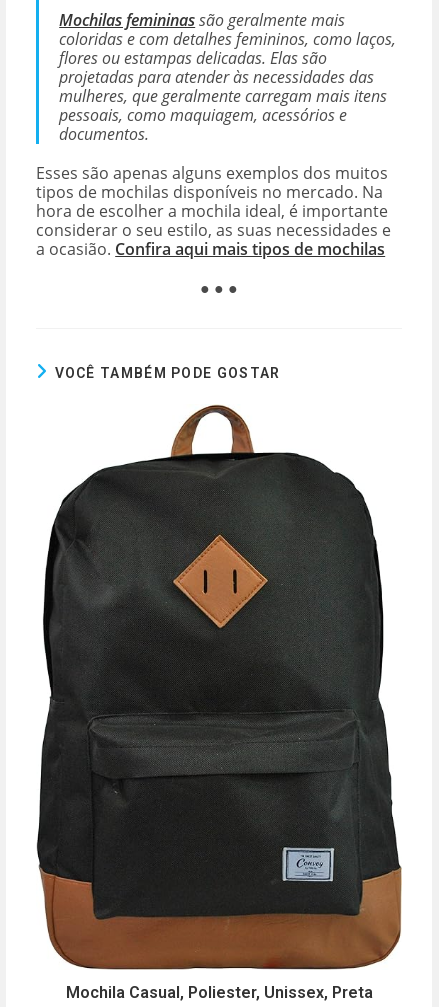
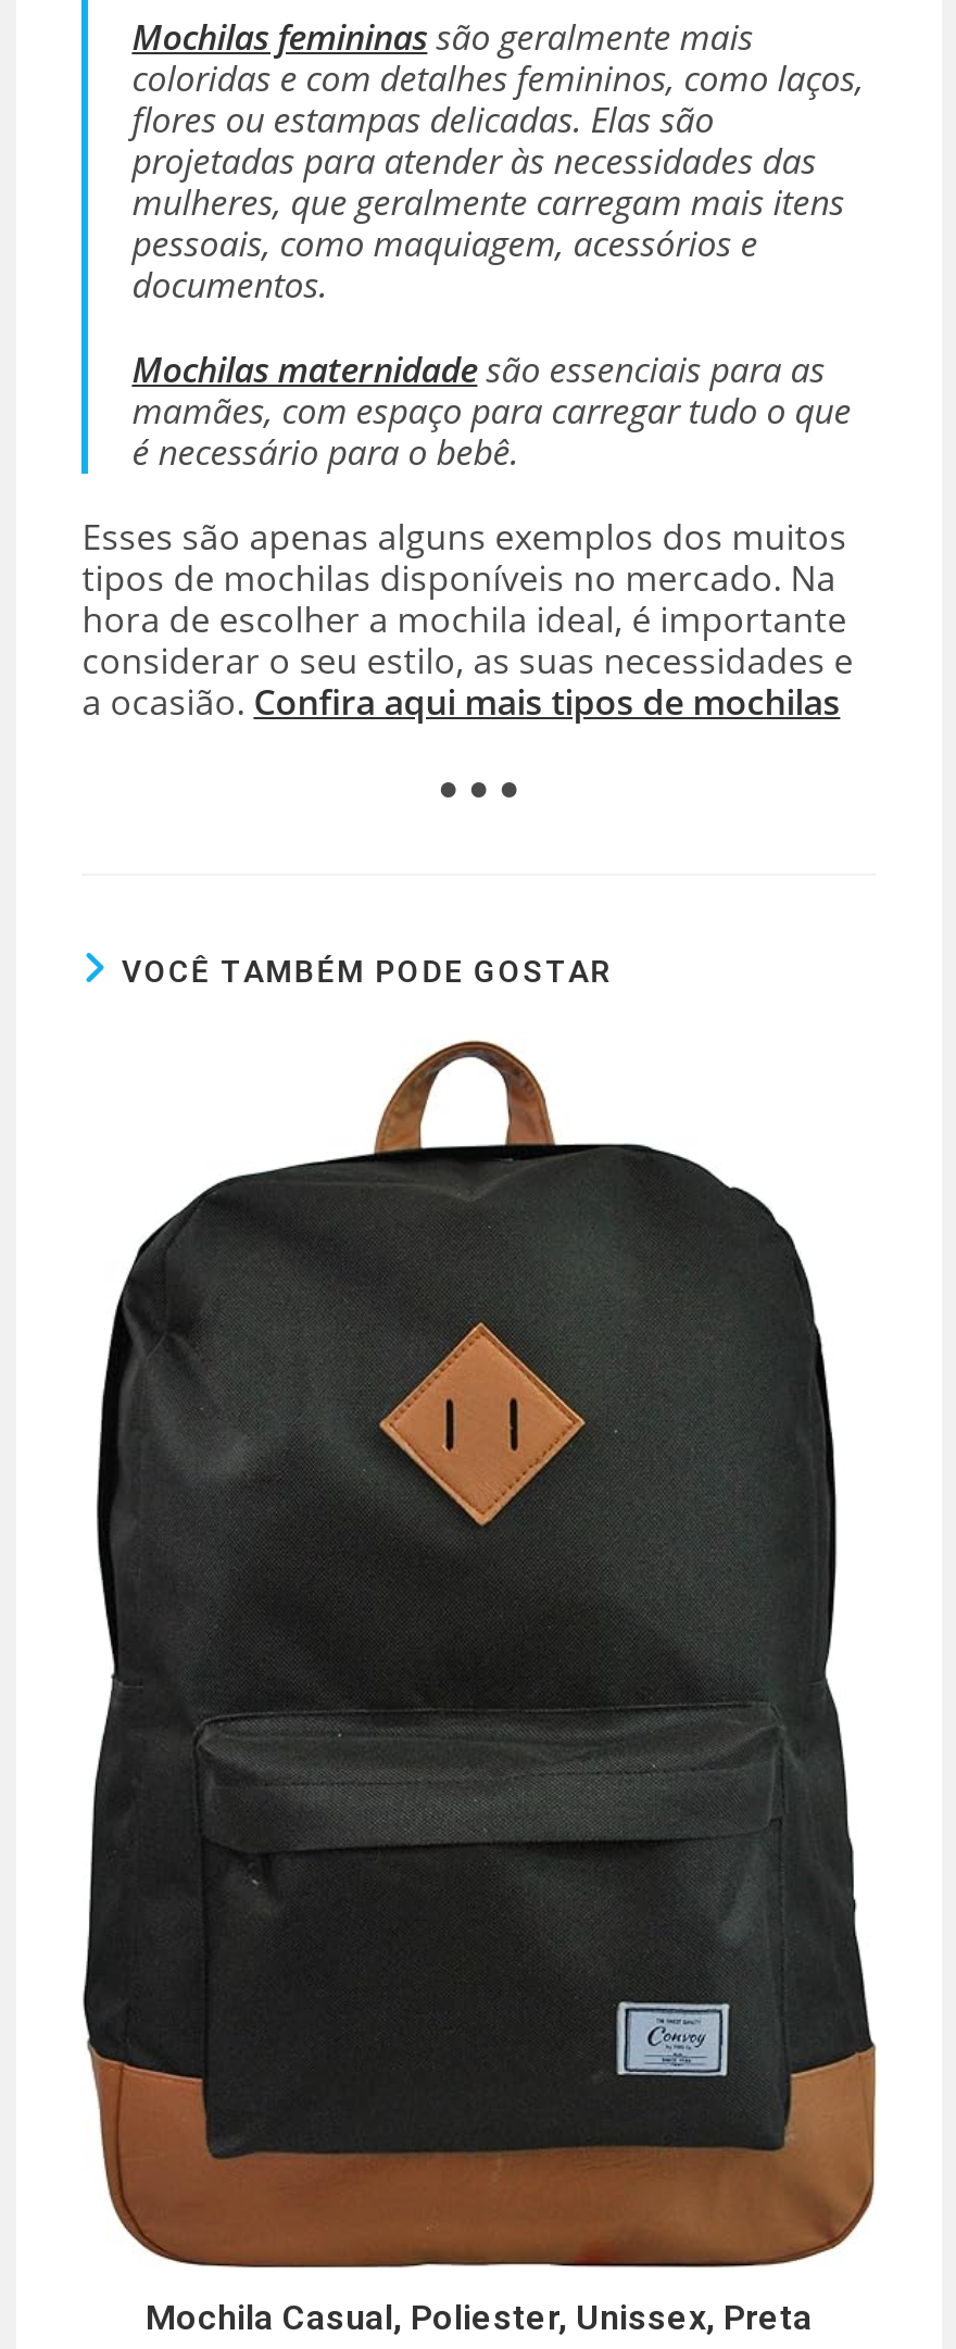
+ Mochilas maternidade são essenciais para as
+ mamães, com espaço para carregar tudo o que
+ é necessário para o bebê.
